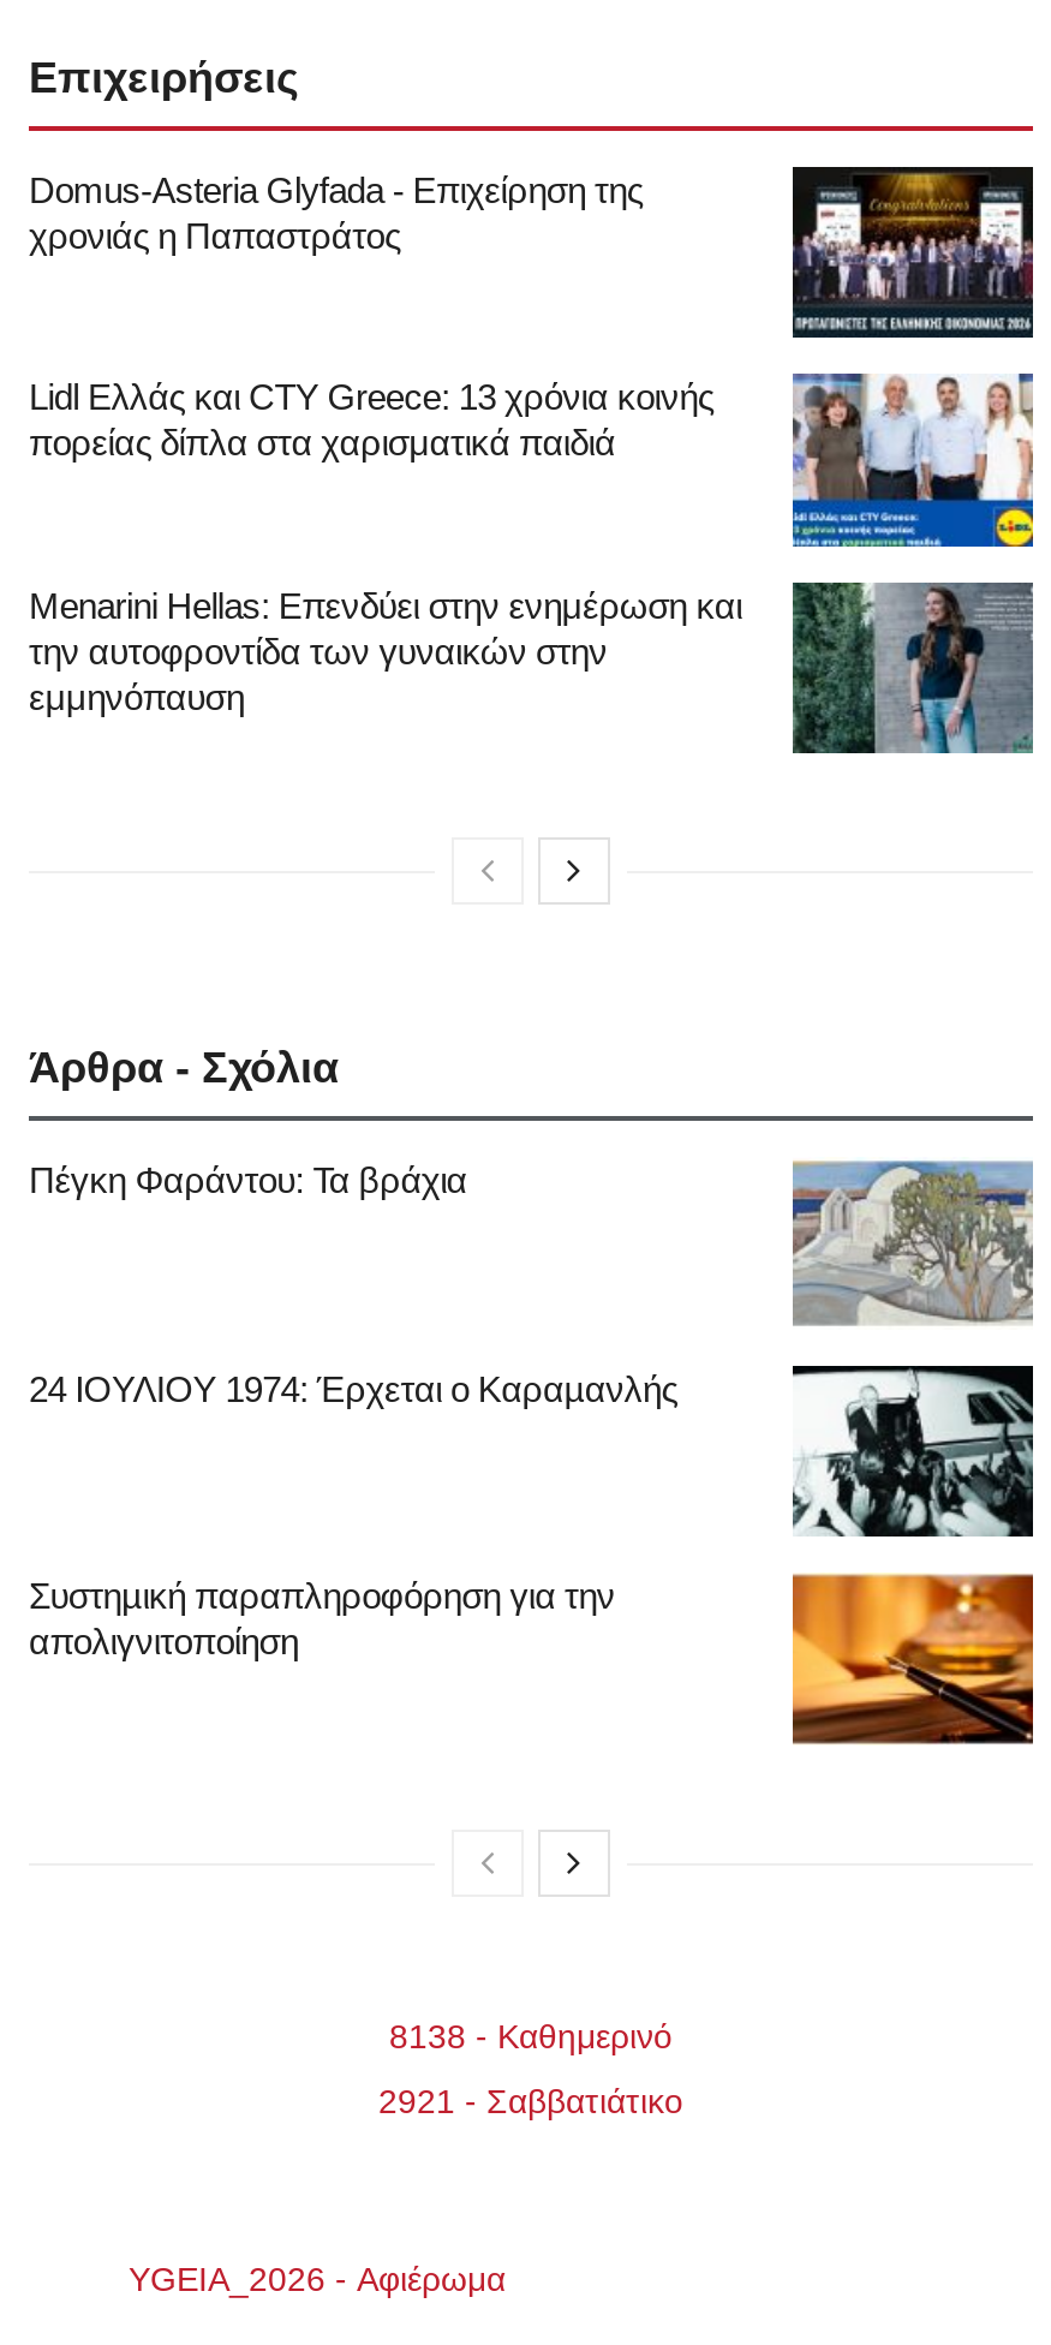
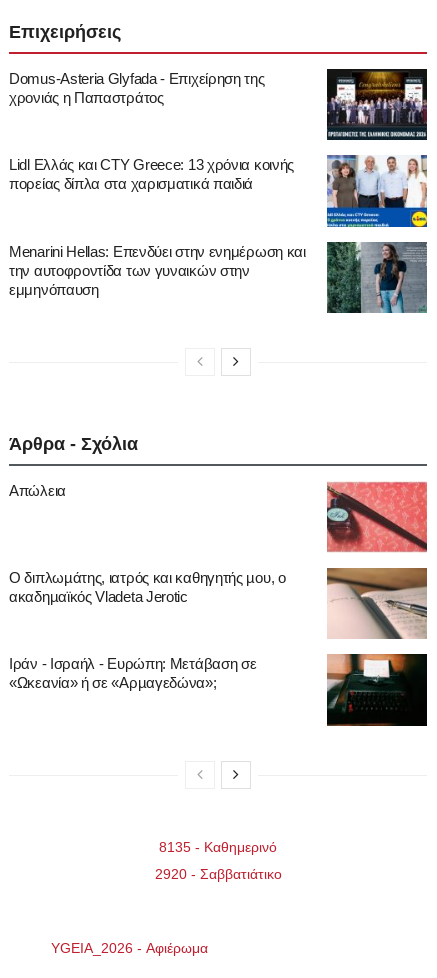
- Πέγκη Φαράντου: Τα βράχια
+ Απώλεια

- [image]
+ [image]

- 24 ΙΟΥΛΙΟΥ 1974: Έρχεται ο Καραµανλής
+ Ο διπλωµάτης, ιατρός και καθηγητής µου, ο
+ ακαδηµαϊκός Vladeta Jerotic

- [image]
+ [image]

- Συστηµική παραπληροφόρηση για την
- απολιγνιτοποίηση
+ Ιράν - Ισραήλ - Ευρώπη: Μετάβαση σε
+ «Ωκεανία» ή σε «Αρµαγεδώνα»;

- [image]
+ [image]

- 8138 - Καθημερινό
+ 8135 - Καθημερινό

- 2921 - Σαββατιάτικo
+ 2920 - Σαββατιάτικo
